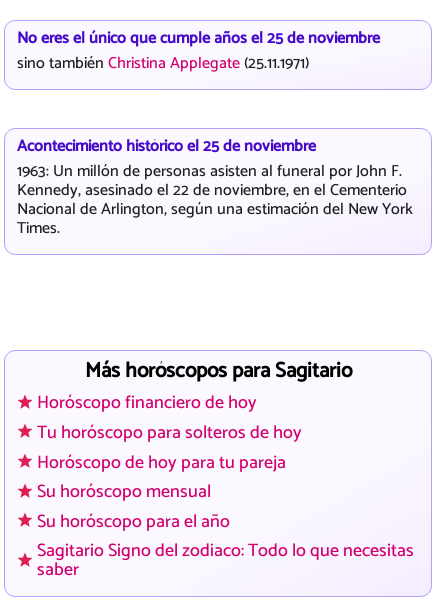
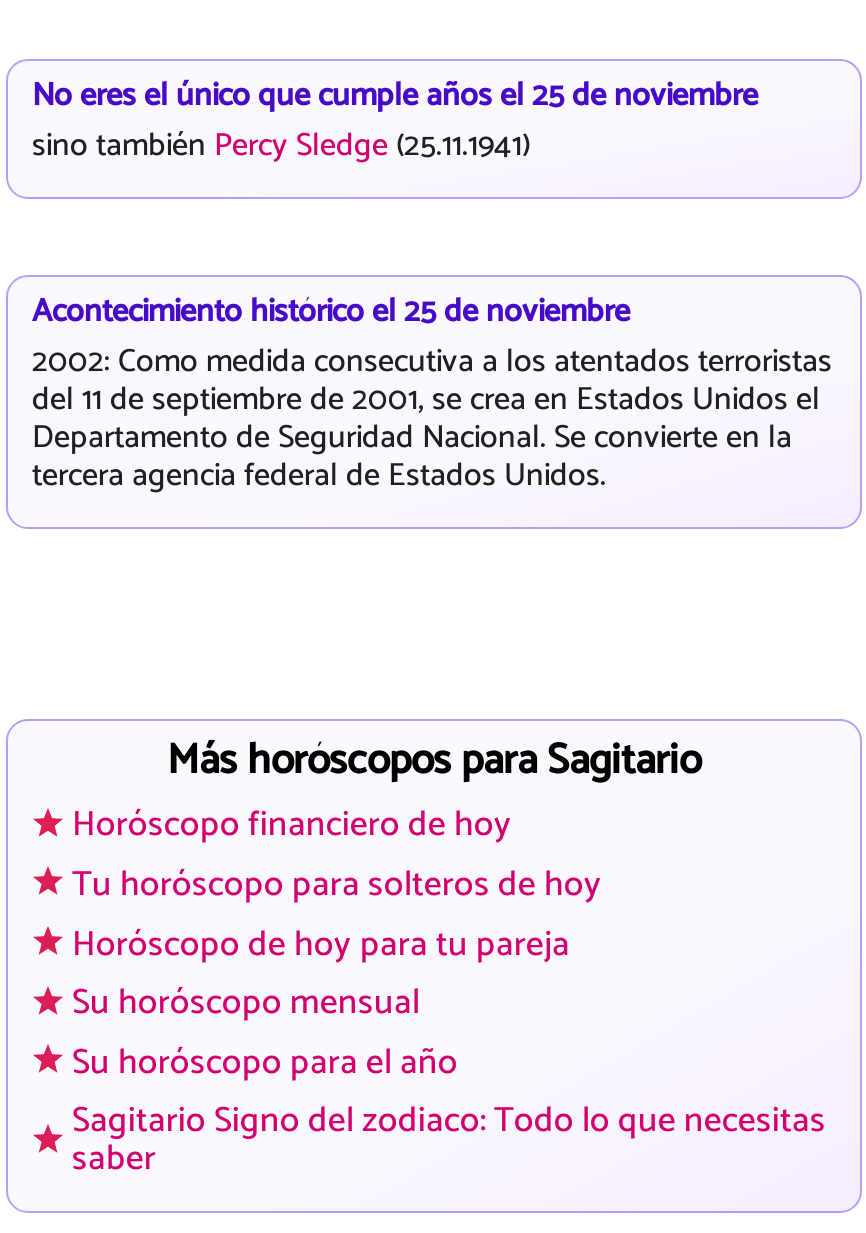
- sino también Christina Applegate (25.11.1971)
+ sino también Percy Sledge (25.11.1941)

- 1963: Un millón de personas asisten al funeral por John F.
- Kennedy, asesinado el 22 de noviembre, en el Cementerio
- Nacional de Arlington, según una estimación del New York
- Times.
+ 2002: Como medida consecutiva a los atentados terroristas
+ del 11 de septiembre de 2001, se crea en Estados Unidos el
+ Departamento de Seguridad Nacional. Se convierte en la
+ tercera agencia federal de Estados Unidos.
